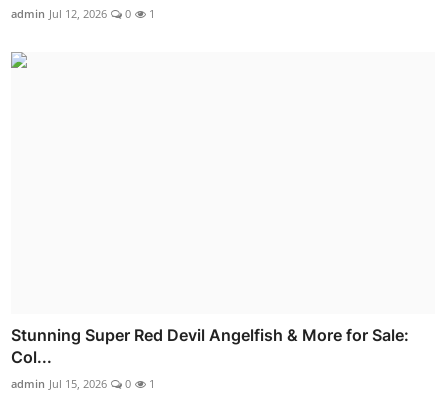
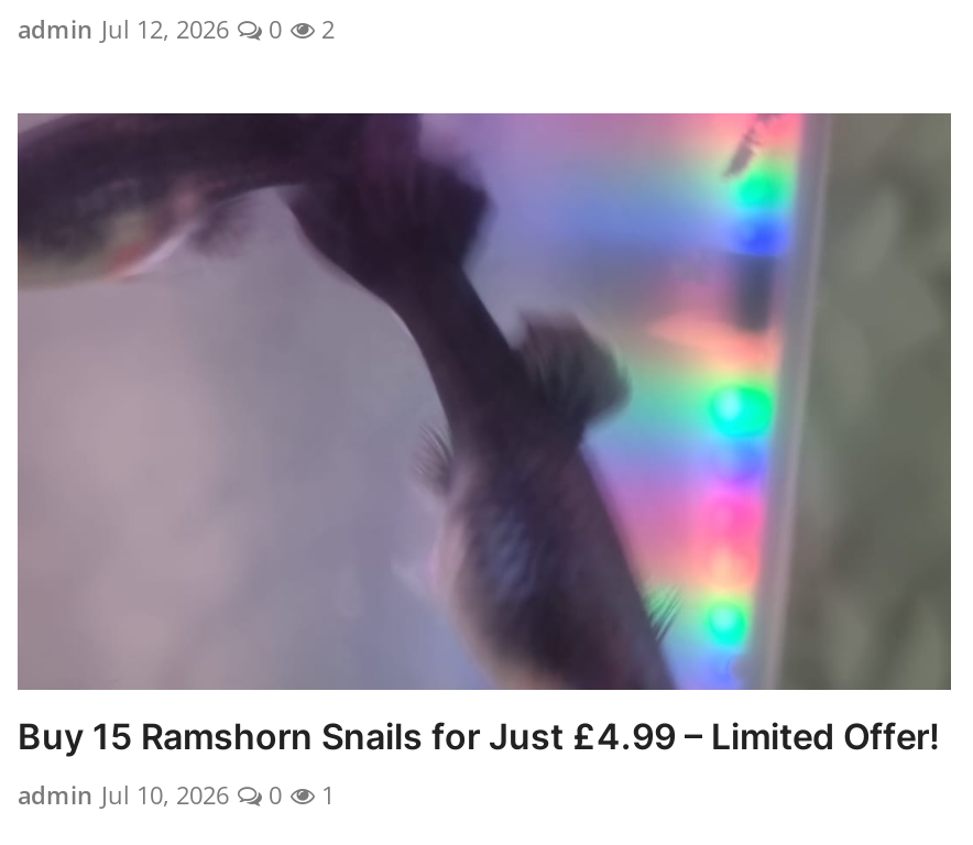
- admin Jul 12, 2026 0 1
+ admin Jul 12, 2026 0 2

+ [image]

- Stunning Super Red Devil Angelfish & More for Sale:
- Col...
- admin Jul 15, 2026
+ Buy 15 Ramshorn Snails for Just £4.99 – Limited Offer!
+ admin Jul 10, 2026
